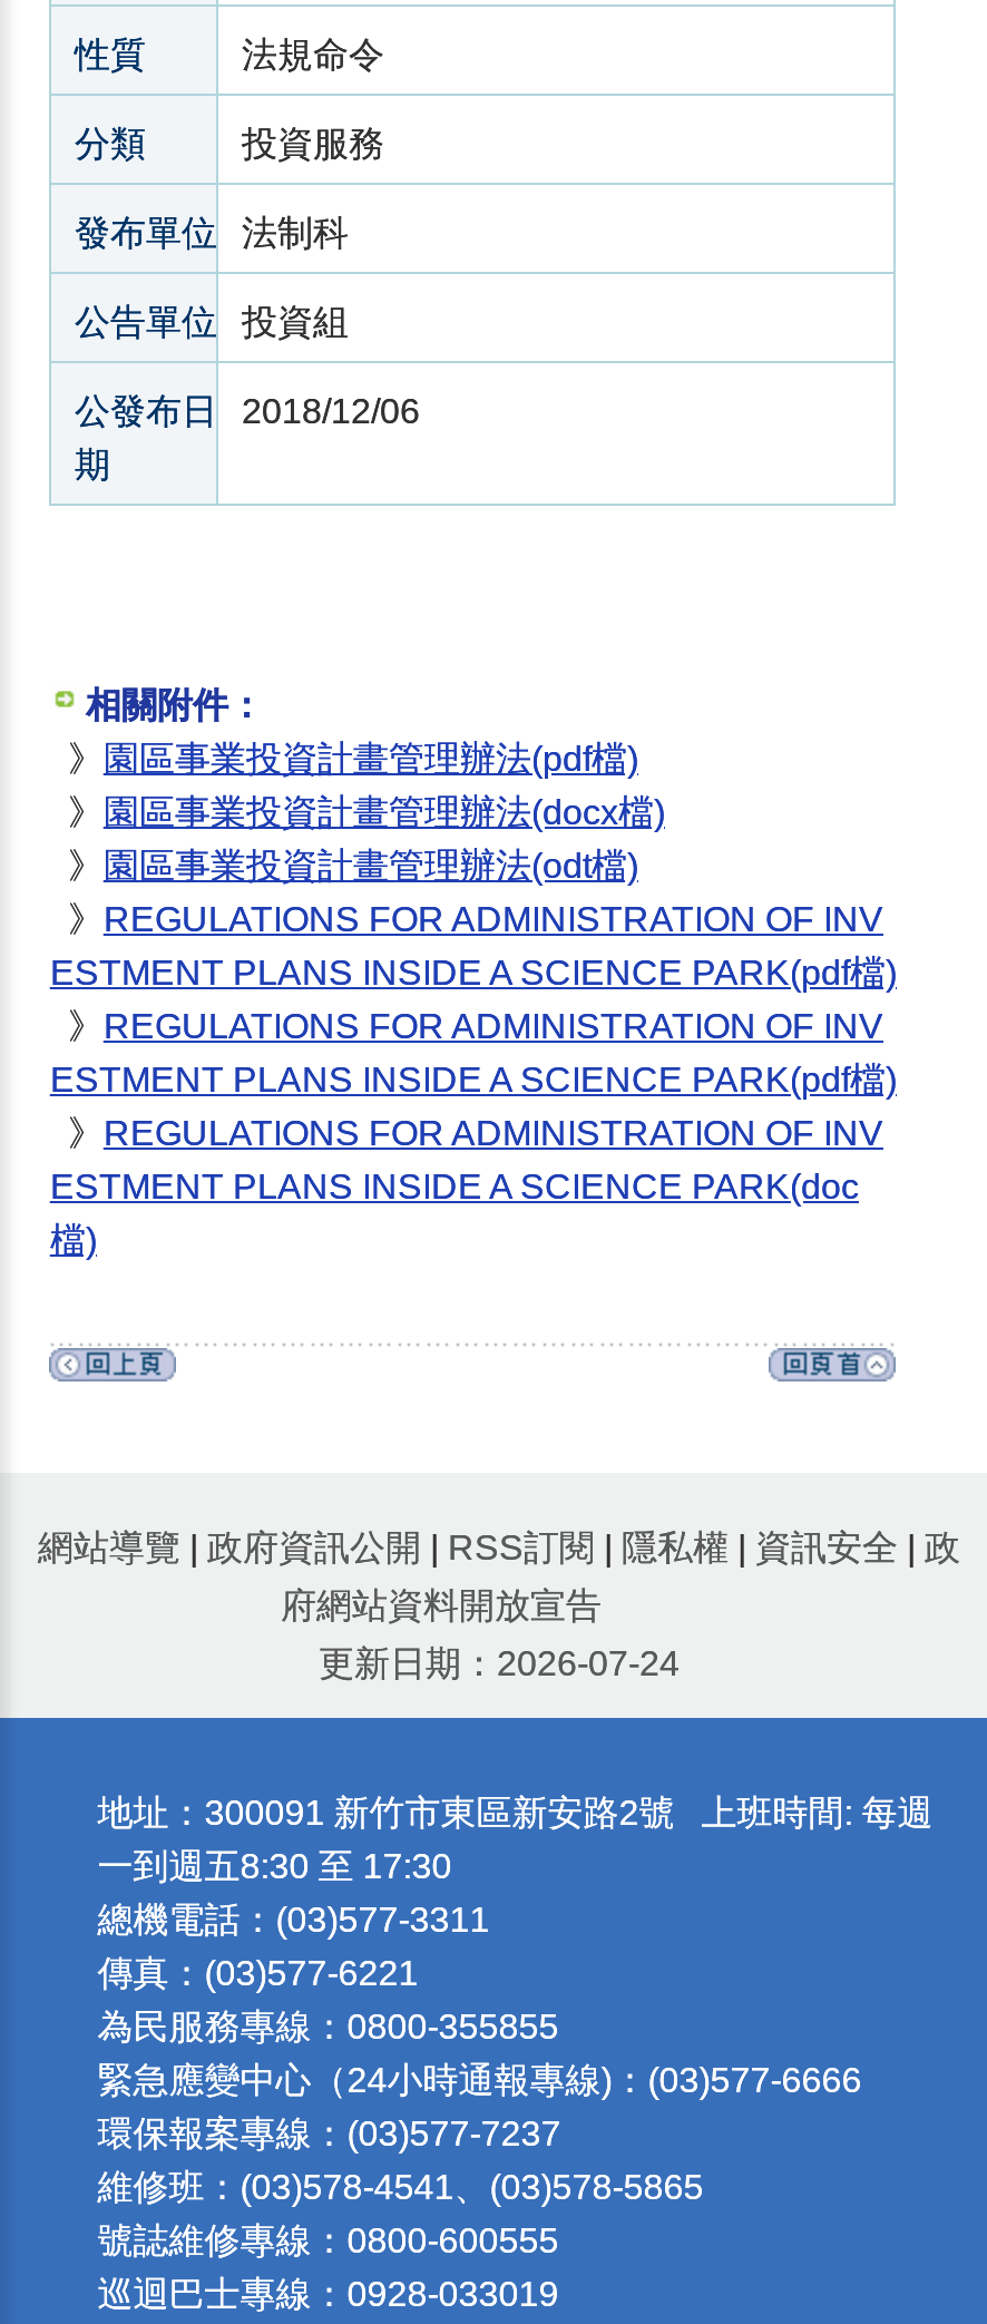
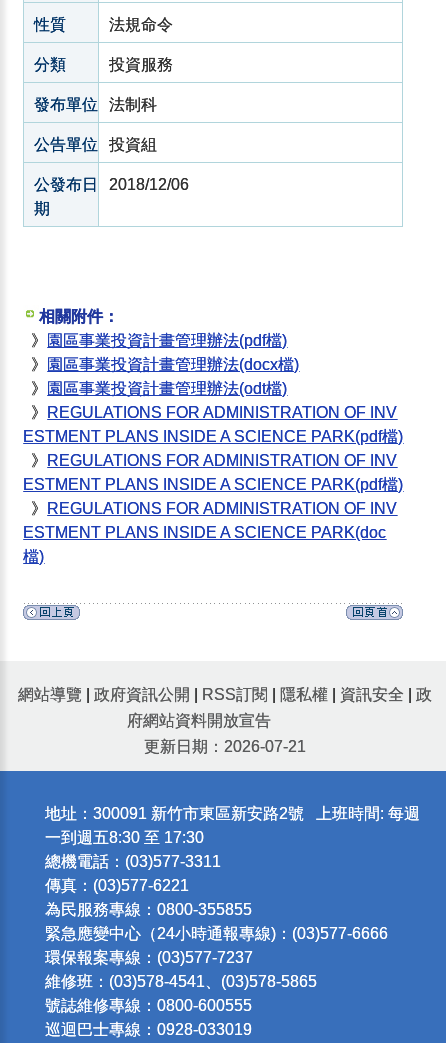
- 更新日期：2026-07-24
+ 更新日期：2026-07-21
